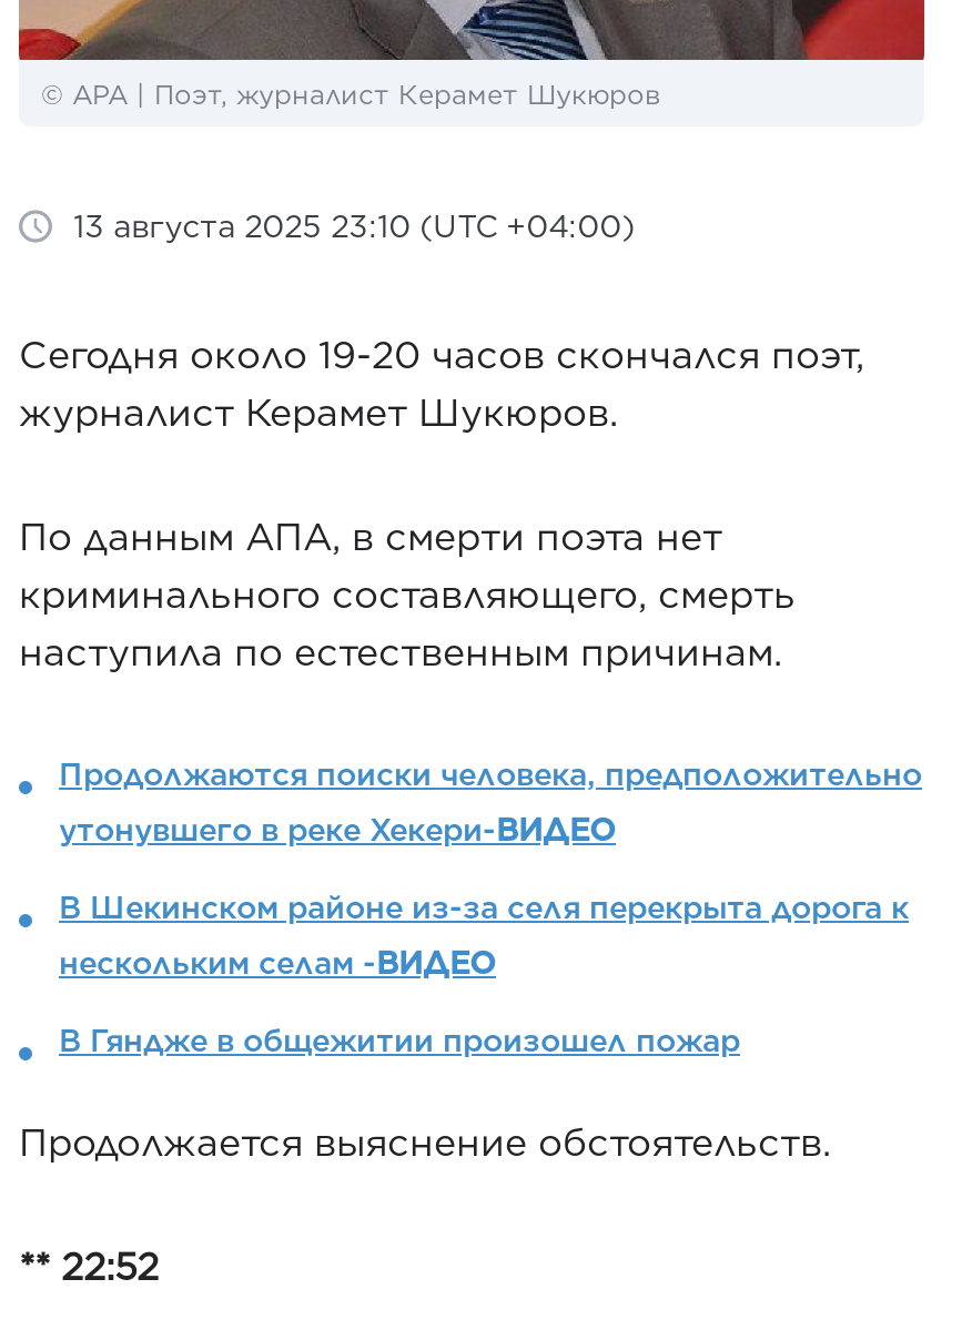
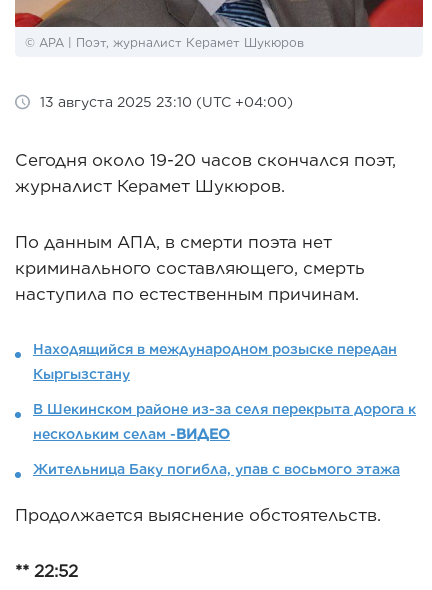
- Продолжаются поиски человека, предположительно
+ Находящийся в международном розыске передан

- утонувшего в реке Хекери-ВИДЕО
+ Кыргызстану

- В Гяндже в общежитии произошел пожар
+ Жительница Баку погибла, упав с восьмого этажа
